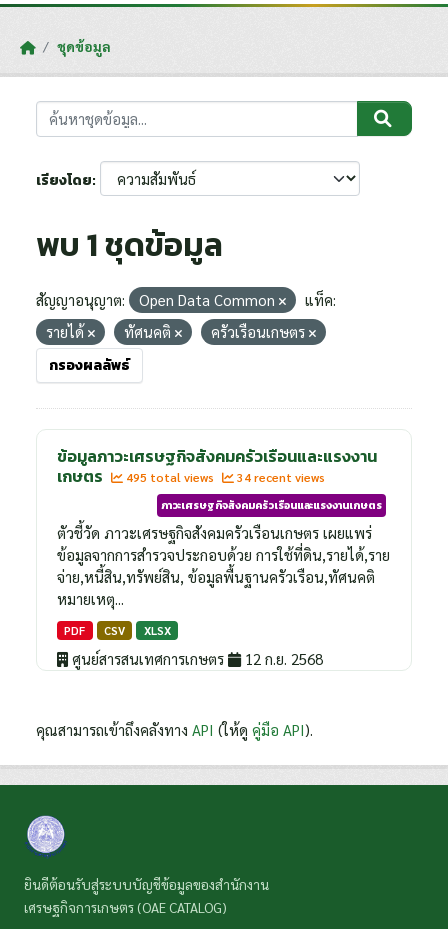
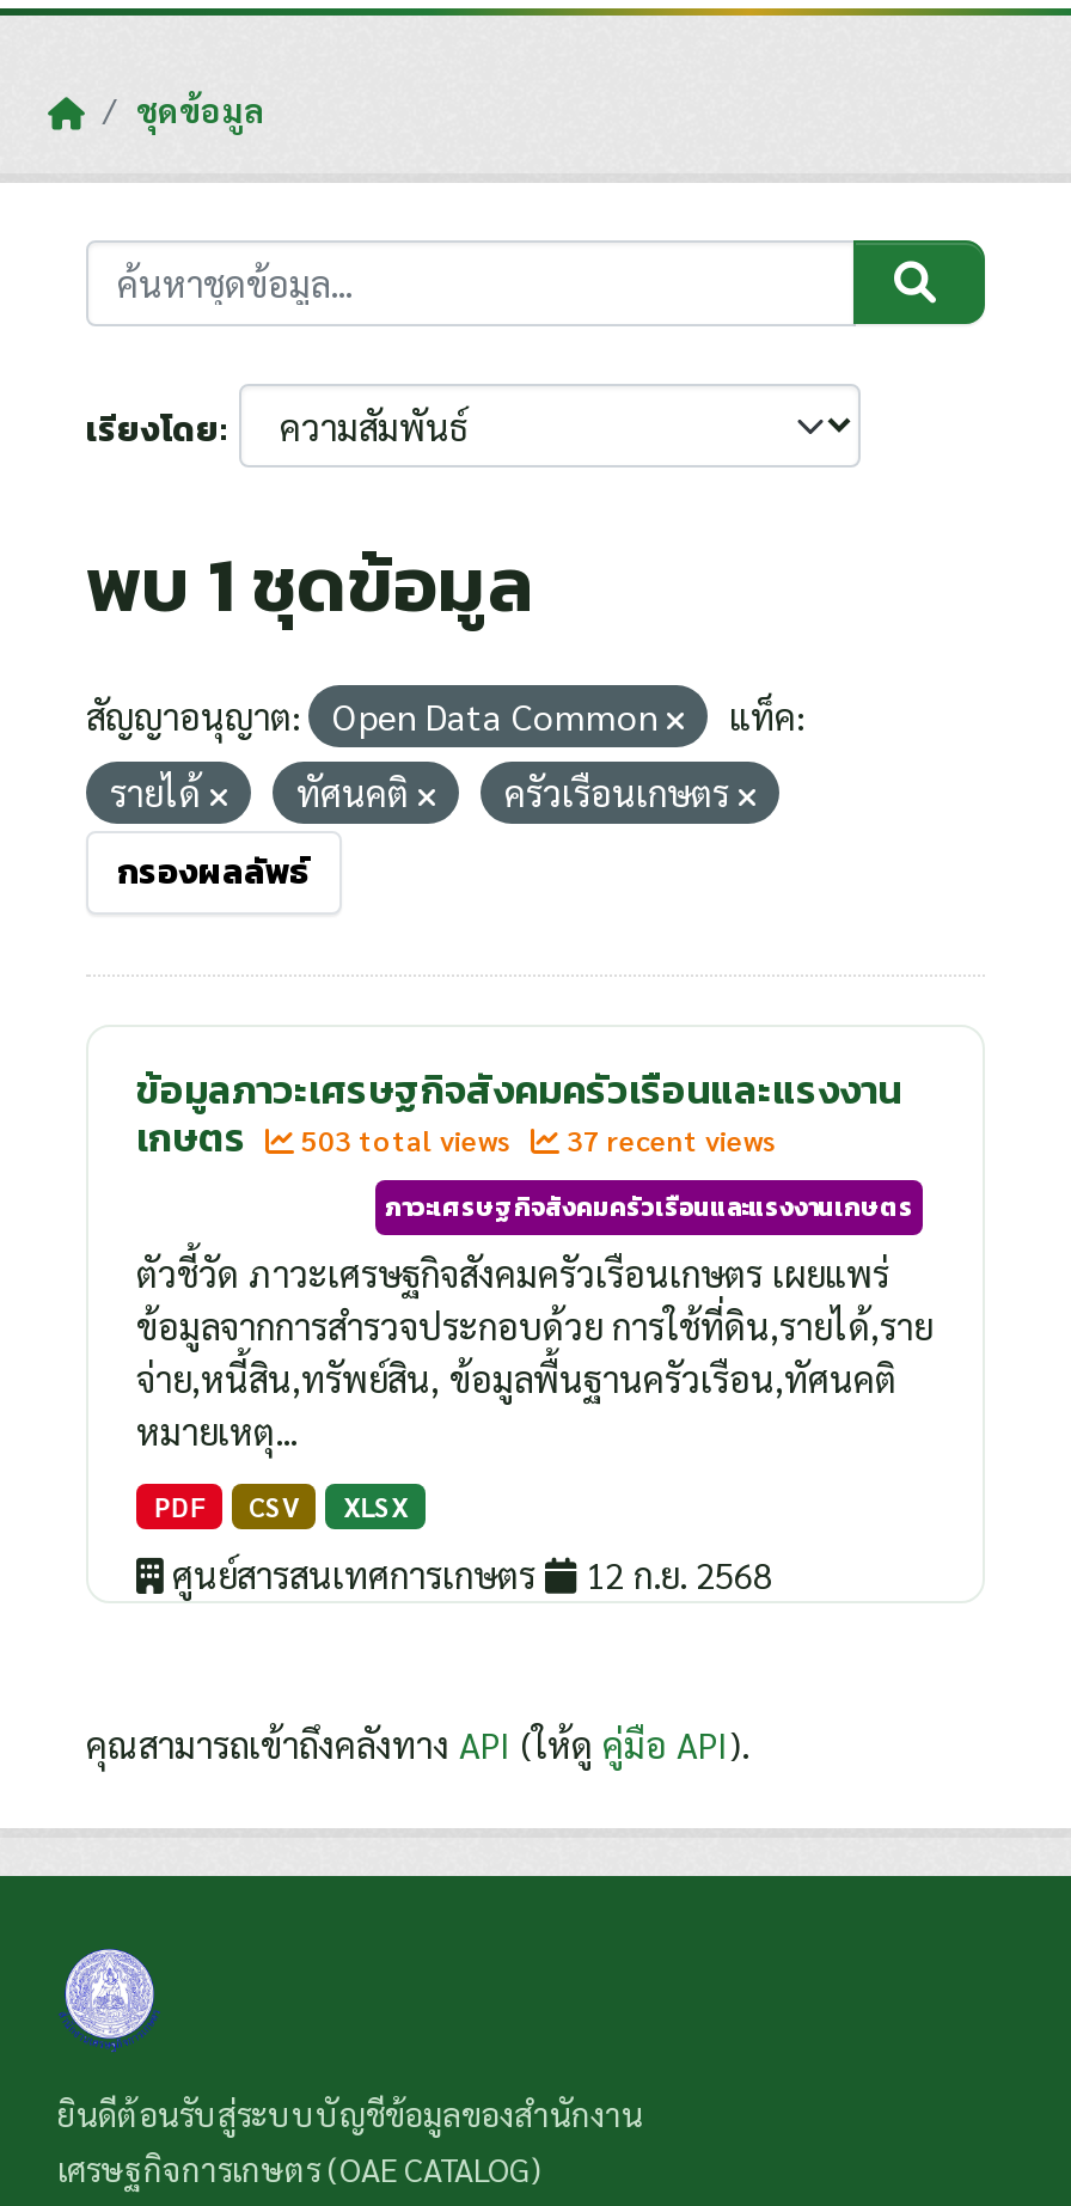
- 495 total views
+ 503 total views

- 34 recent views
+ 37 recent views
